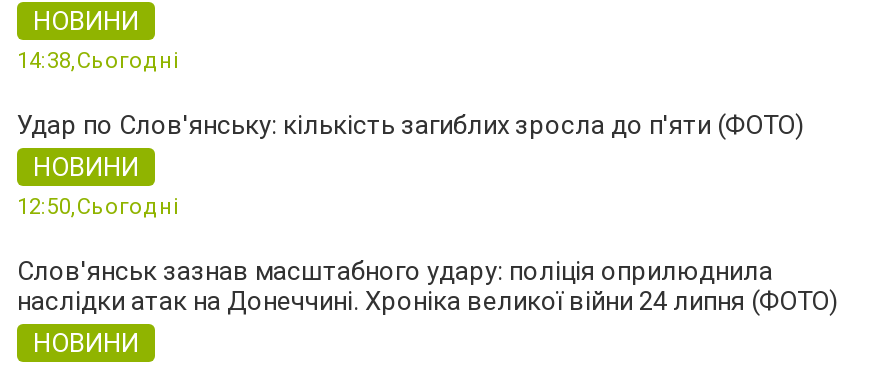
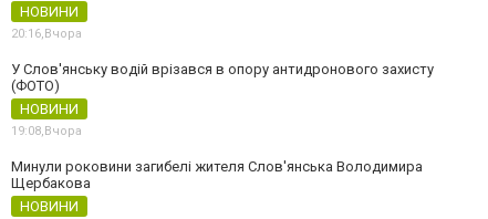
- 14:38,Сьогодні
+ 20:16,Вчора

- Удар по Слов'янську: кількість загиблих зросла до п'яти (ФОТО)
+ У Слов'янську водій врізався в опору антидронового захисту
+ (ФОТО)

- 12:50,Сьогодні
+ 19:08,Вчора

- Слов'янськ зазнав масштабного удару: поліція оприлюднила
- наслідки атак на Донеччині. Хроніка великої війни 24 липня (ФОТО)
+ Минули роковини загибелі жителя Слов'янська Володимира
+ Щербакова
